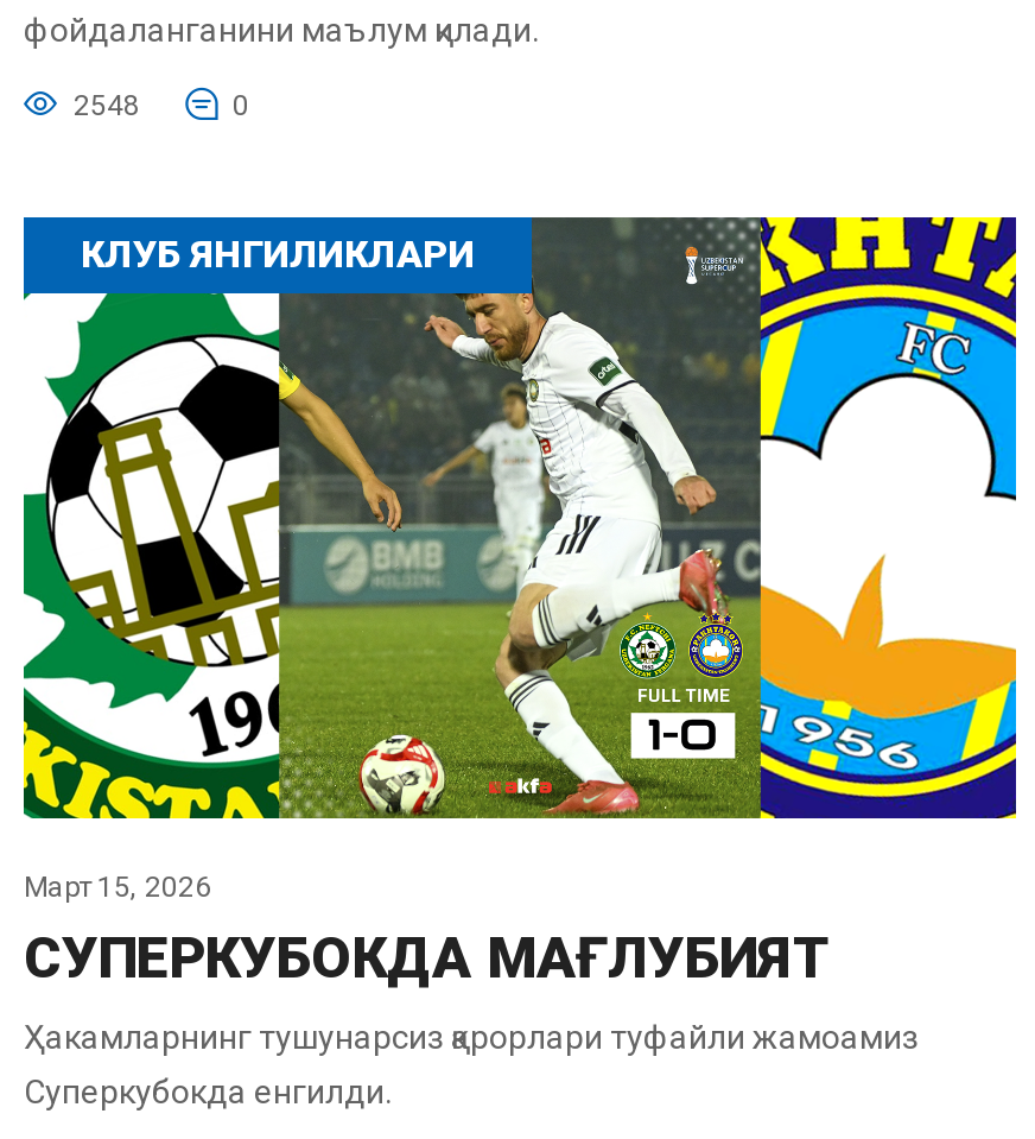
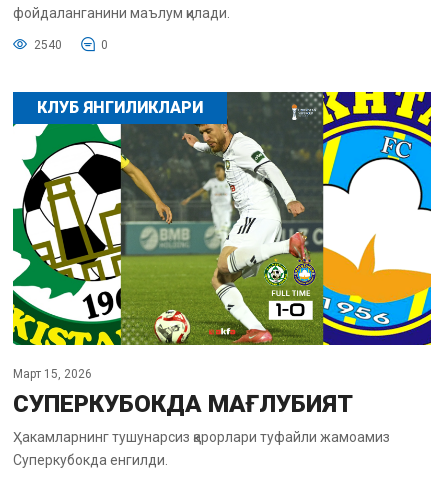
- 2548
+ 2540
